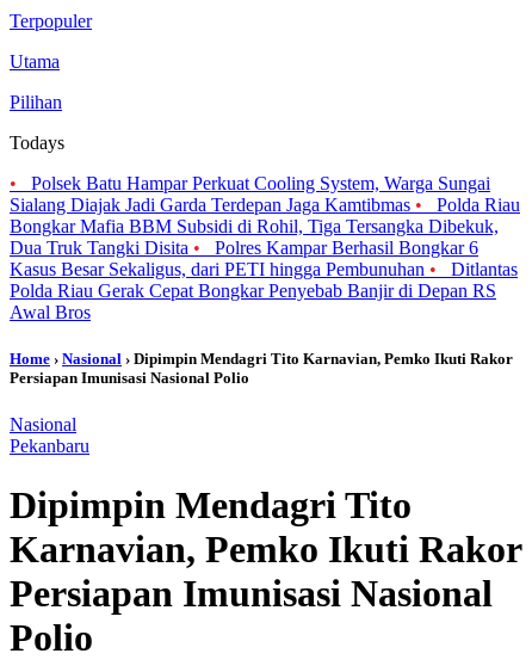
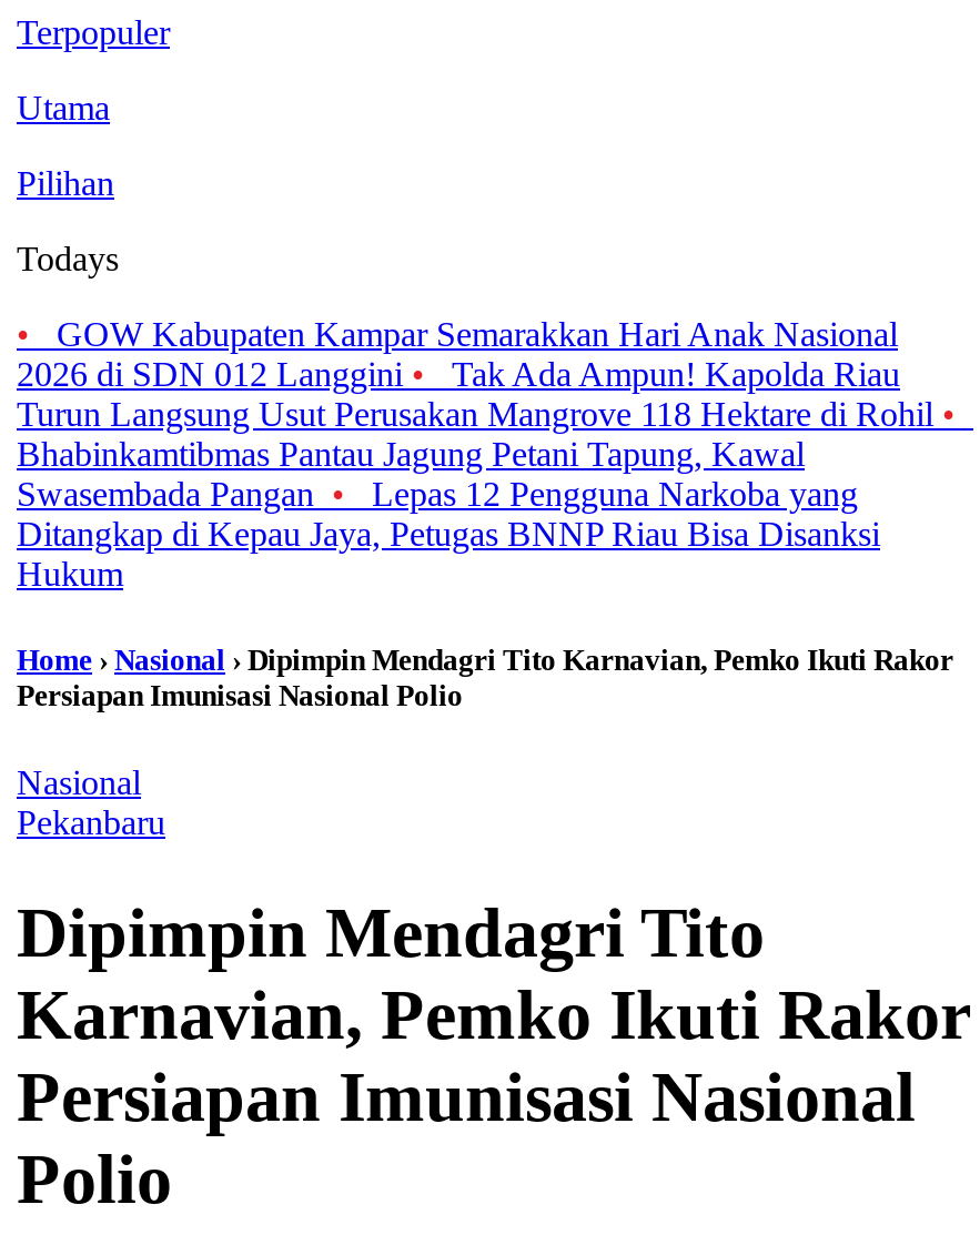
- • Polsek Batu Hampar Perkuat Cooling System, Warga Sungai
- Sialang Diajak Jadi Garda Terdepan Jaga Kamtibmas • Polda Riau
- Bongkar Mafia BBM Subsidi di Rohil, Tiga Tersangka Dibekuk,
- Dua Truk Tangki Disita • Polres Kampar Berhasil Bongkar 6
- Kasus Besar Sekaligus, dari PETI hingga Pembunuhan • Ditlantas
- Polda Riau Gerak Cepat Bongkar Penyebab Banjir di Depan RS
- Awal Bros
+ • GOW Kabupaten Kampar Semarakkan Hari Anak Nasional
+ 2026 di SDN 012 Langgini • Tak Ada Ampun! Kapolda Riau
+ Turun Langsung Usut Perusakan Mangrove 118 Hektare di Rohil •
+ Bhabinkamtibmas Pantau Jagung Petani Tapung, Kawal
+ Swasembada Pangan • Lepas 12 Pengguna Narkoba yang
+ Ditangkap di Kepau Jaya, Petugas BNNP Riau Bisa Disanksi
+ Hukum
